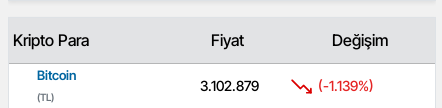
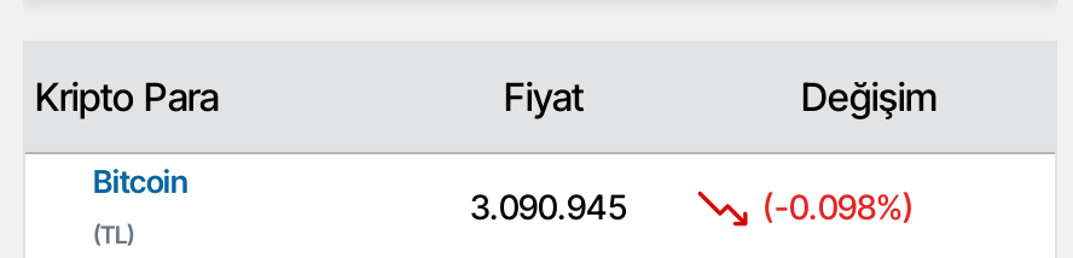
- 3.102.879
+ 3.090.945

- (-1.139%)
+ (-0.098%)
